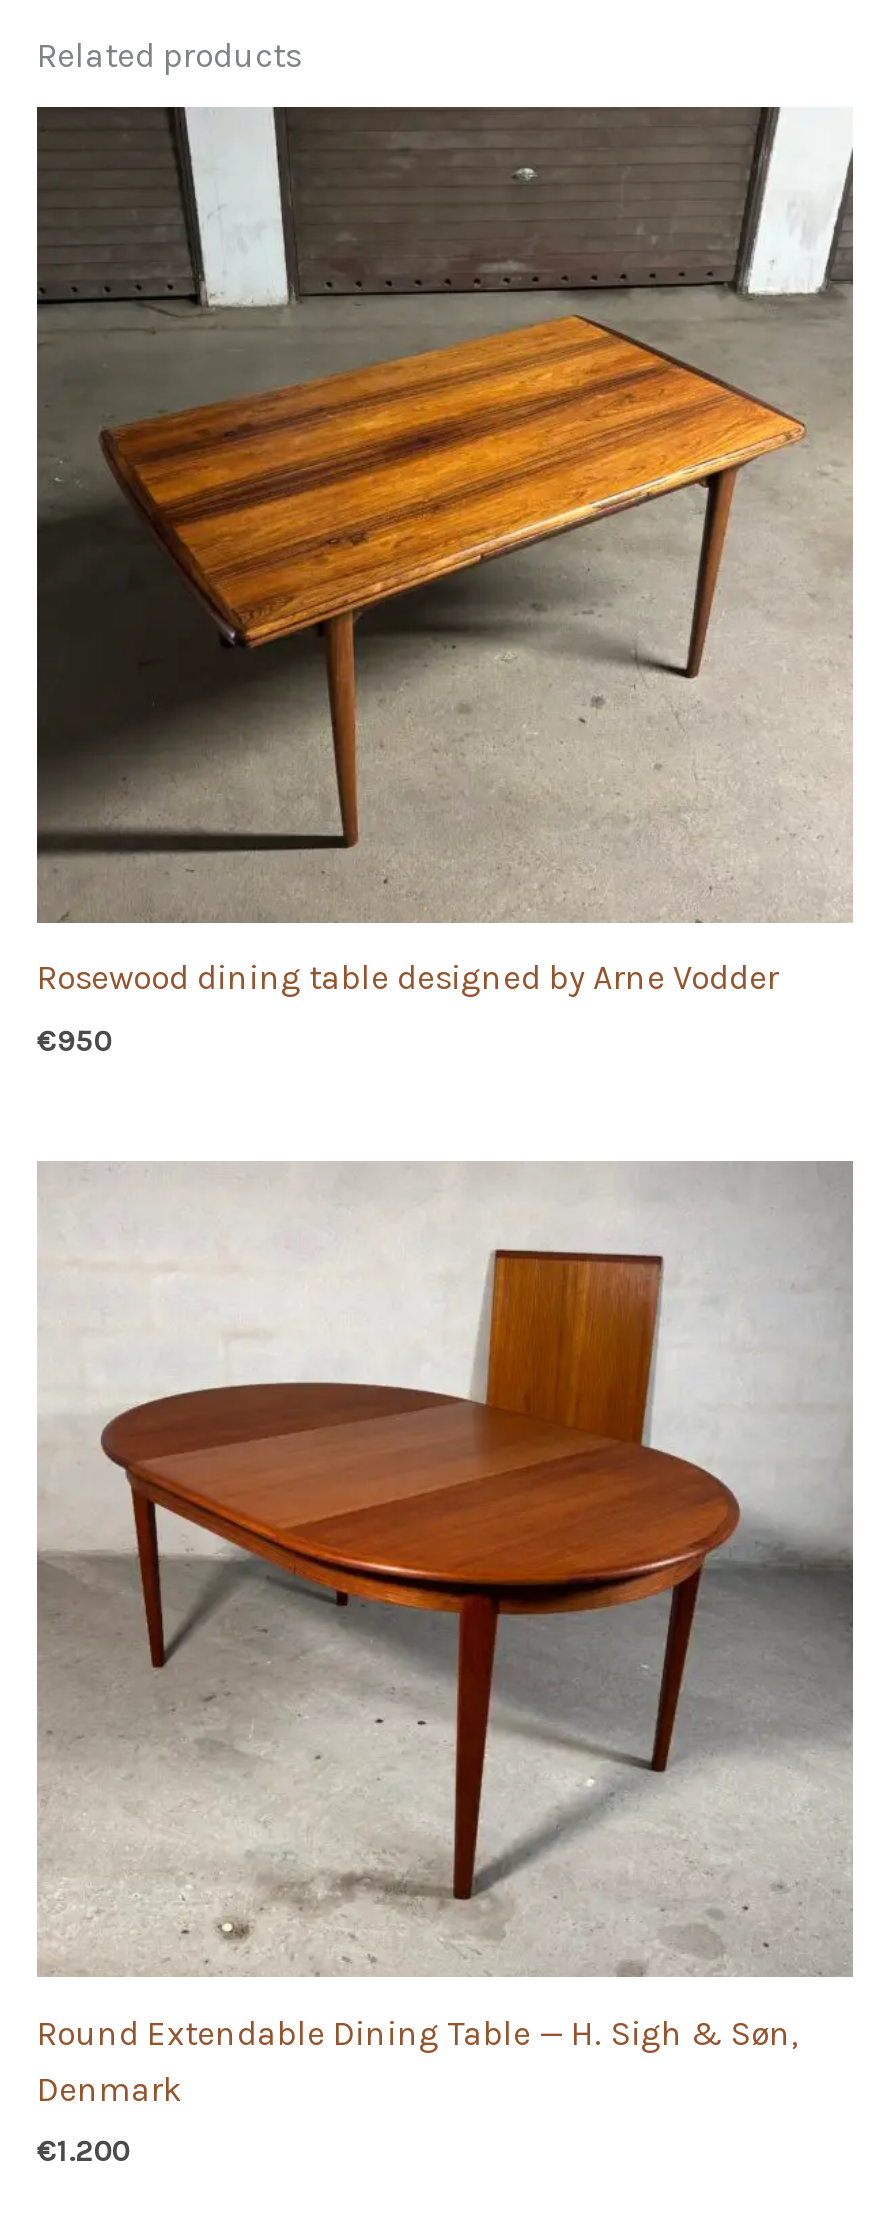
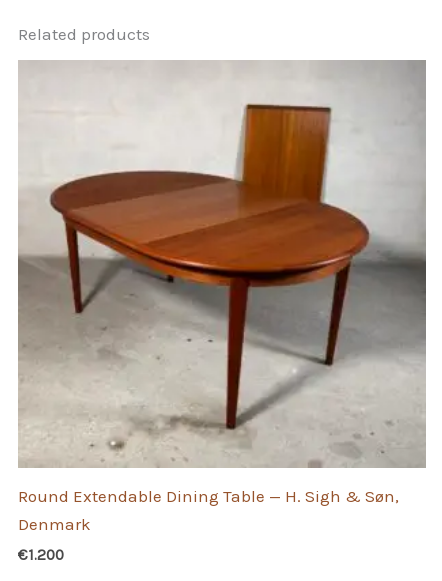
- [image]
- Rosewood dining table designed by Arne Vodder
- €950
